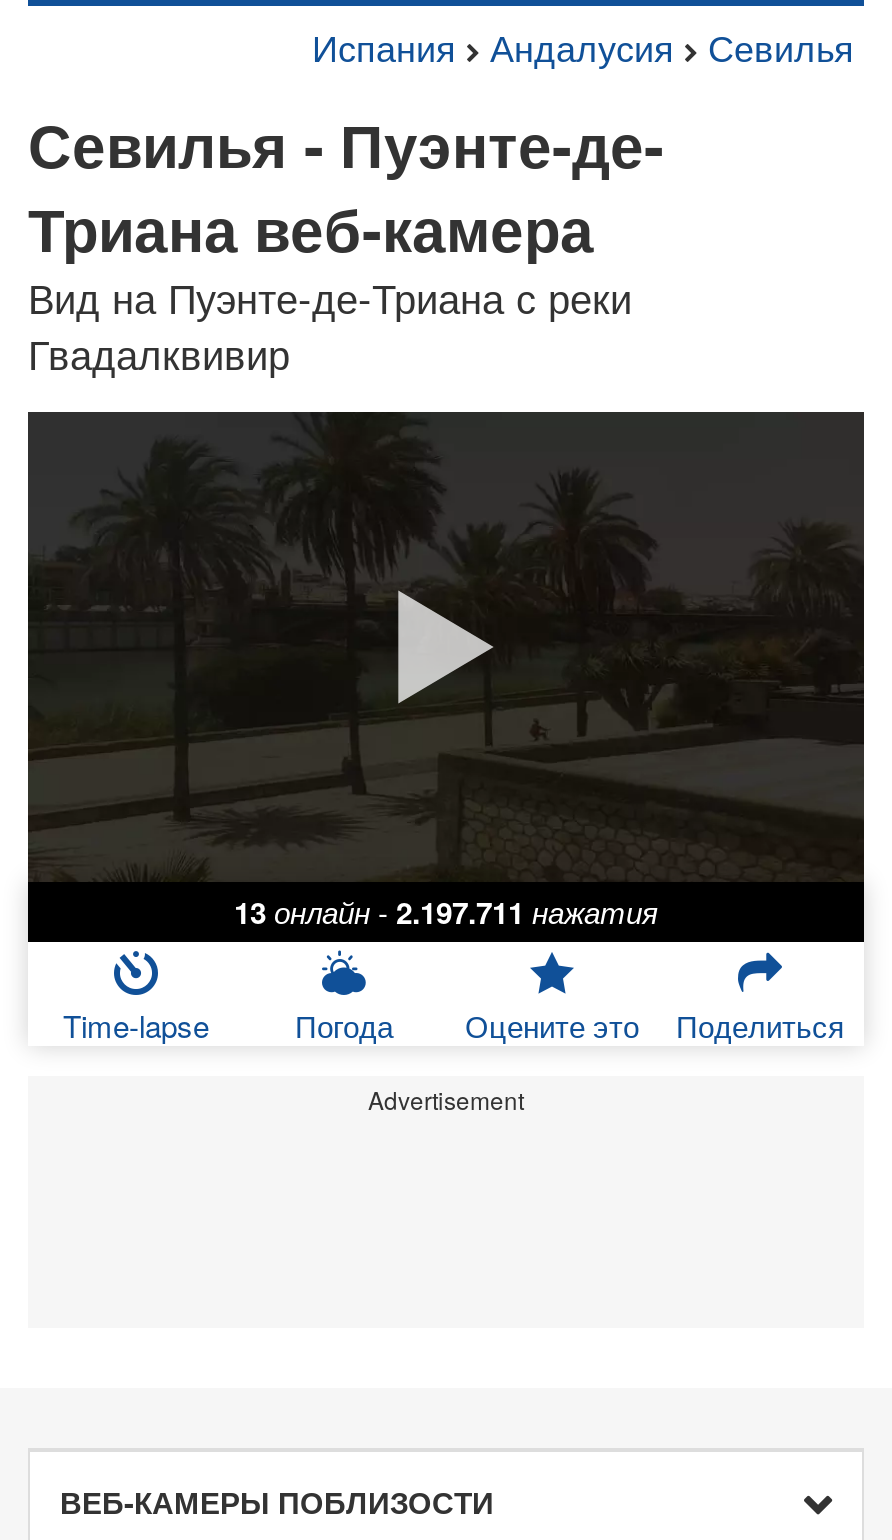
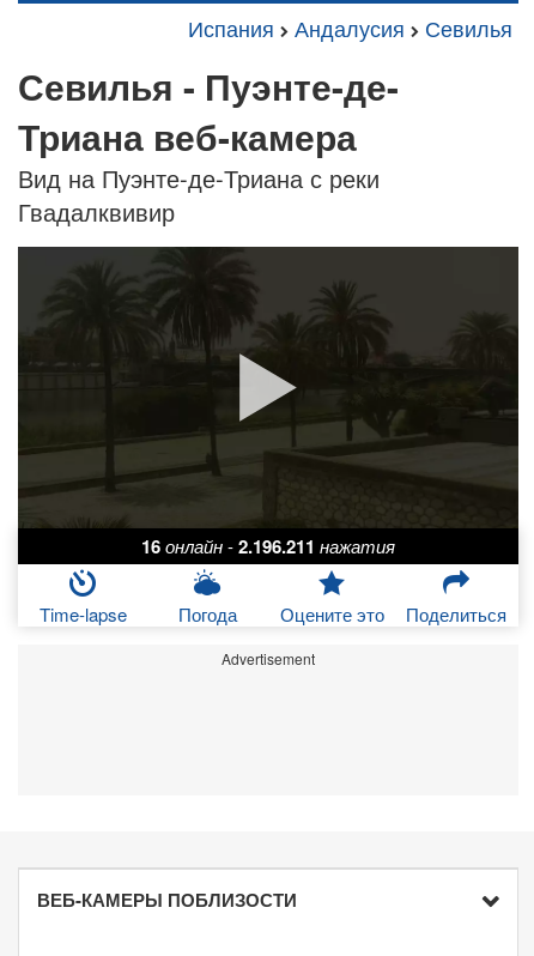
- 13 онлайн - 2.197.711 нажатия
+ 16 онлайн - 2.196.211 нажатия
